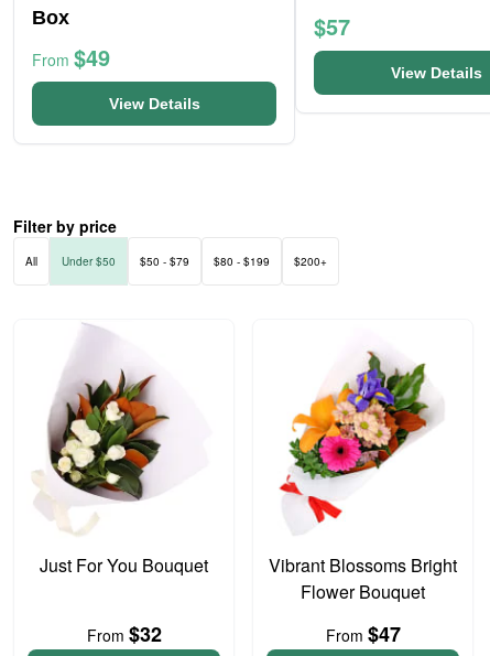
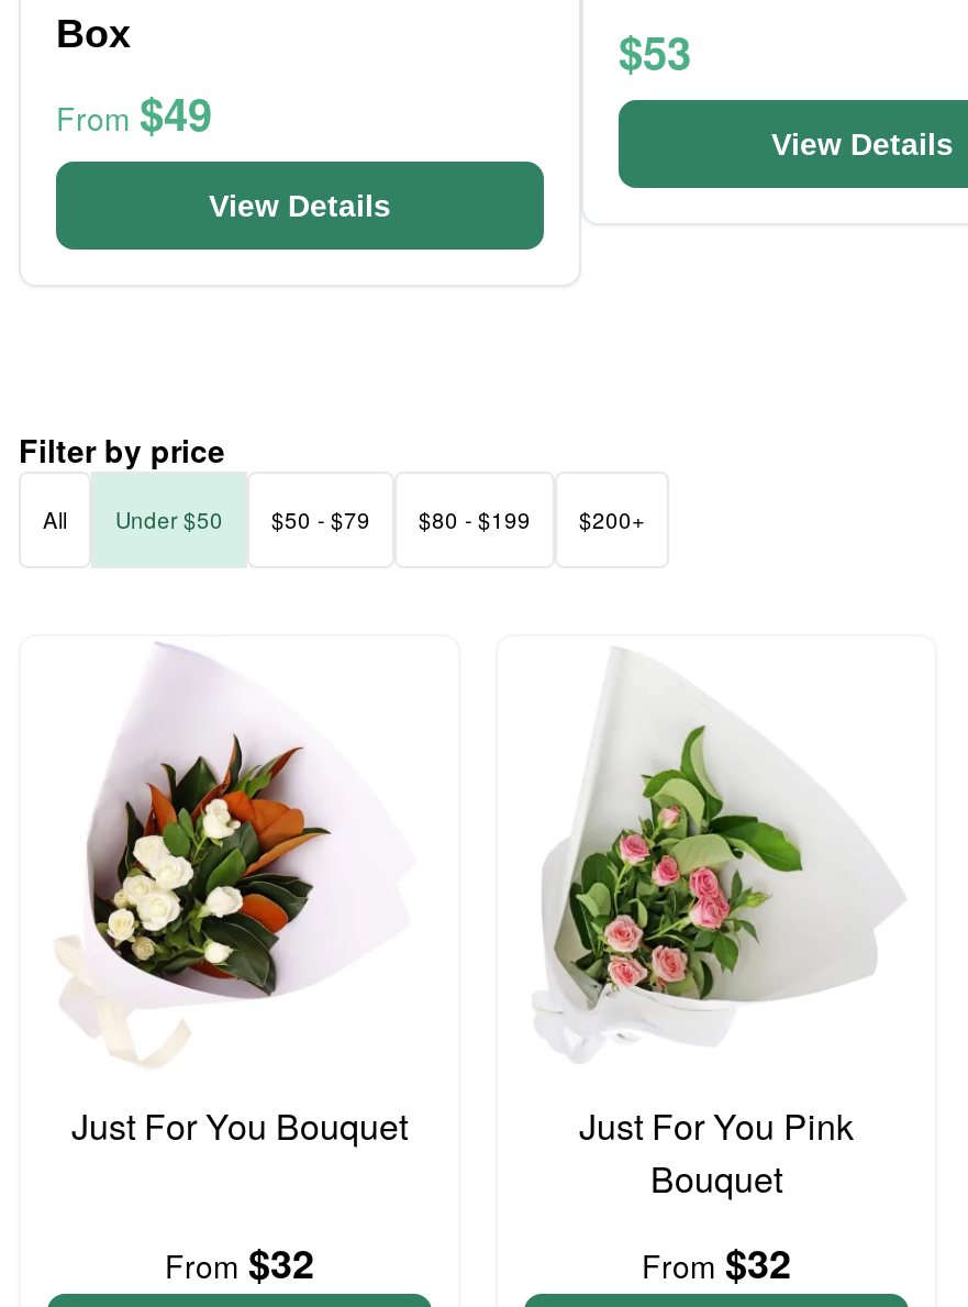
- $57
+ $53

- [image]
- Vibrant Blossoms Bright
- Flower Bouquet
+ [image]
+ Just For You Pink
+ Bouquet

- From $47
+ From $32
